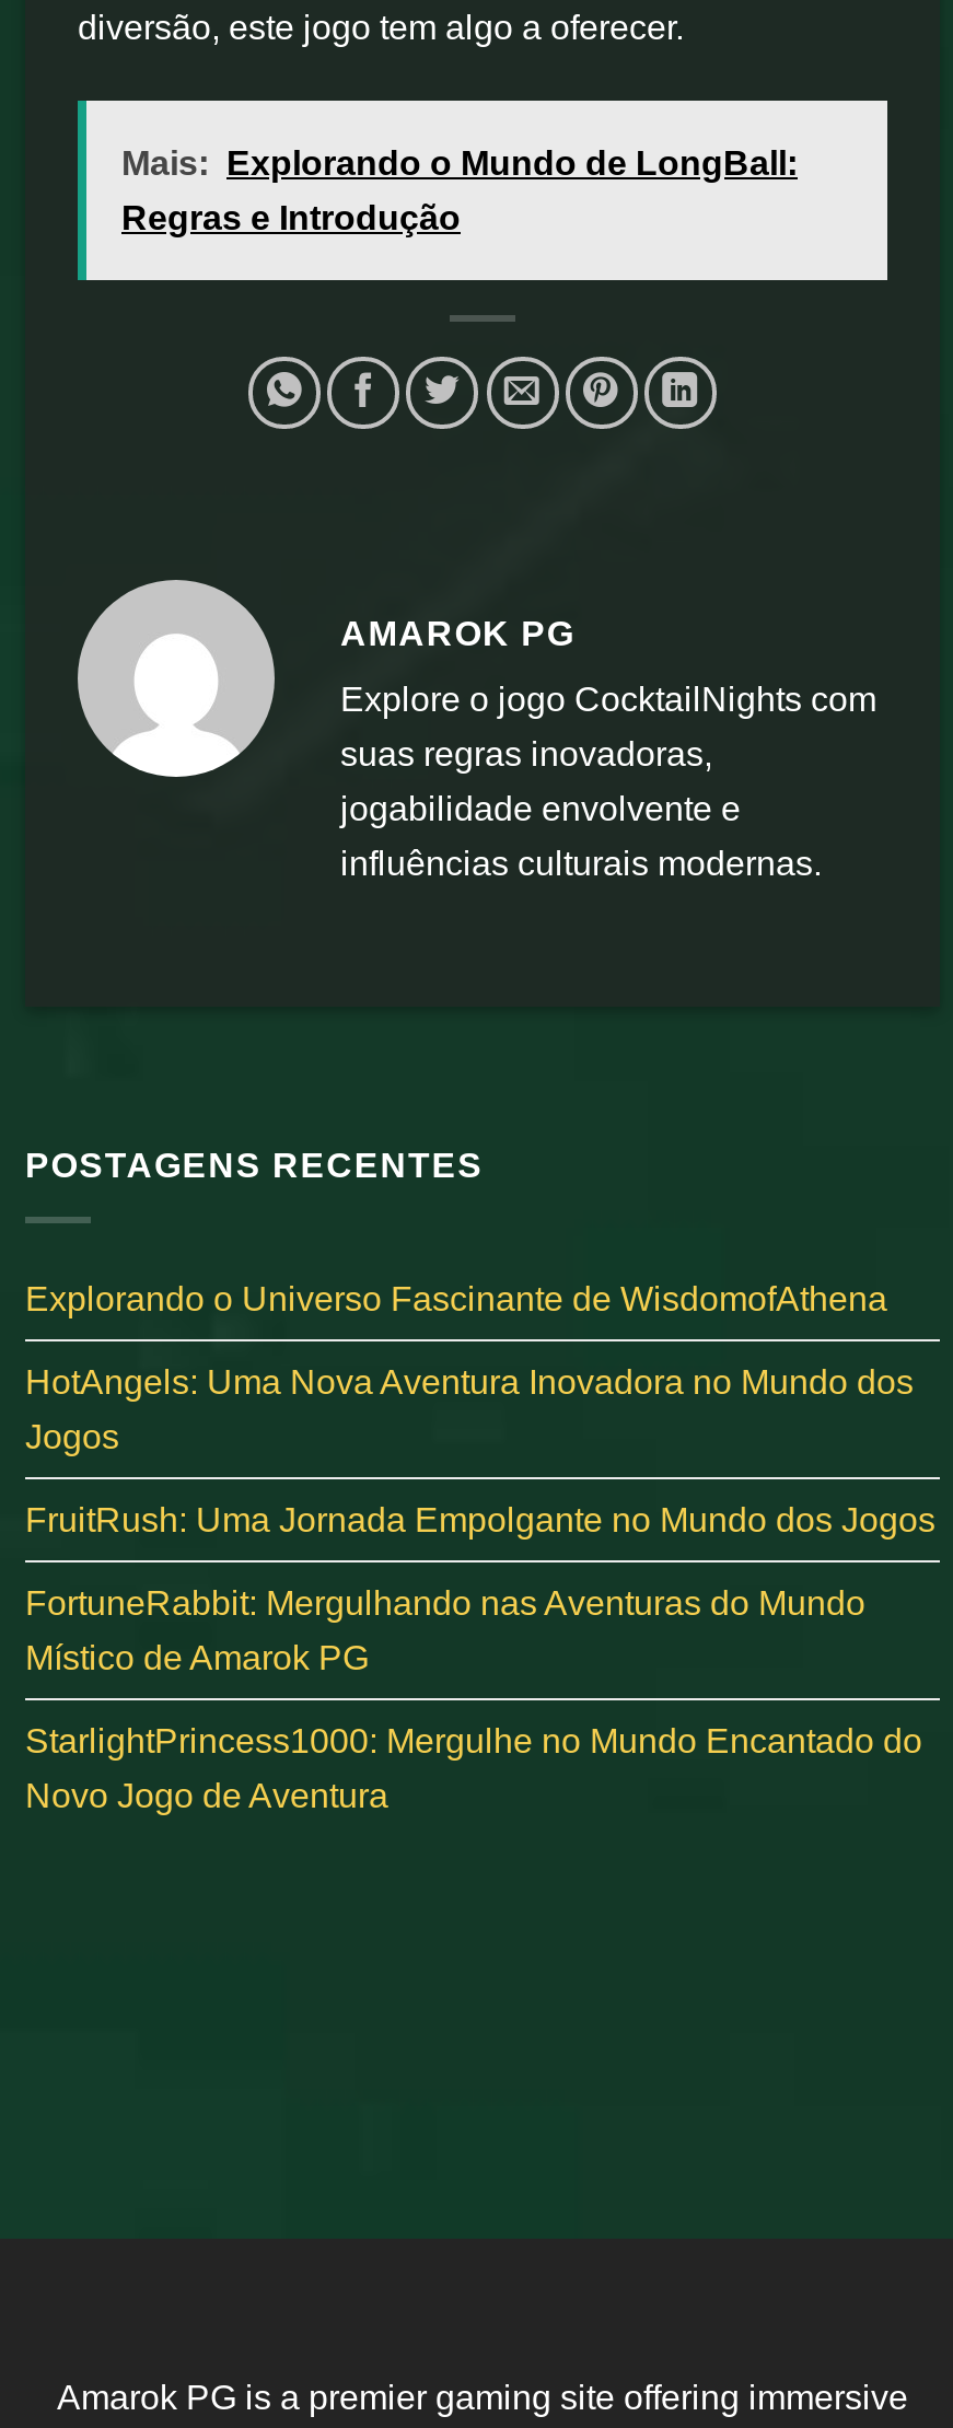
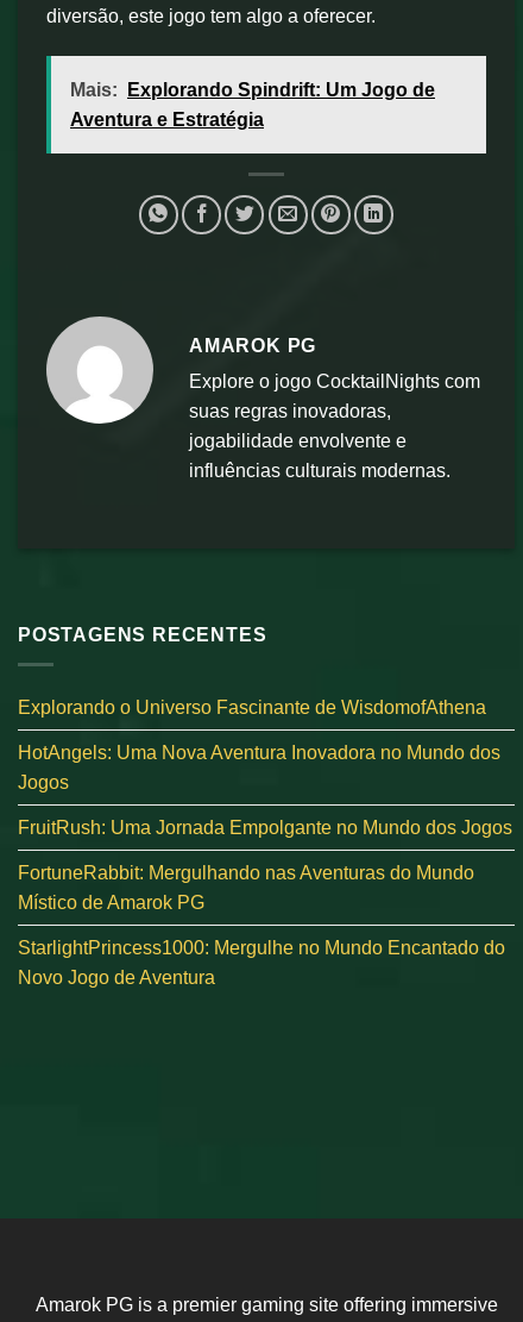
- Mais: Explorando o Mundo de LongBall:
+ Mais: Explorando Spindrift: Um Jogo de

- Regras e Introdução
+ Aventura e Estratégia
